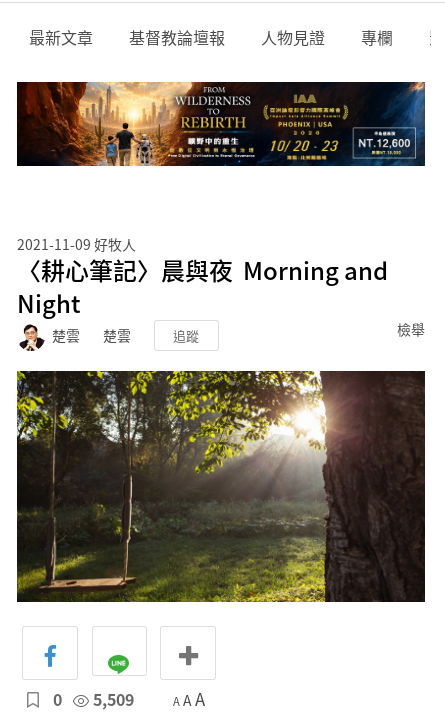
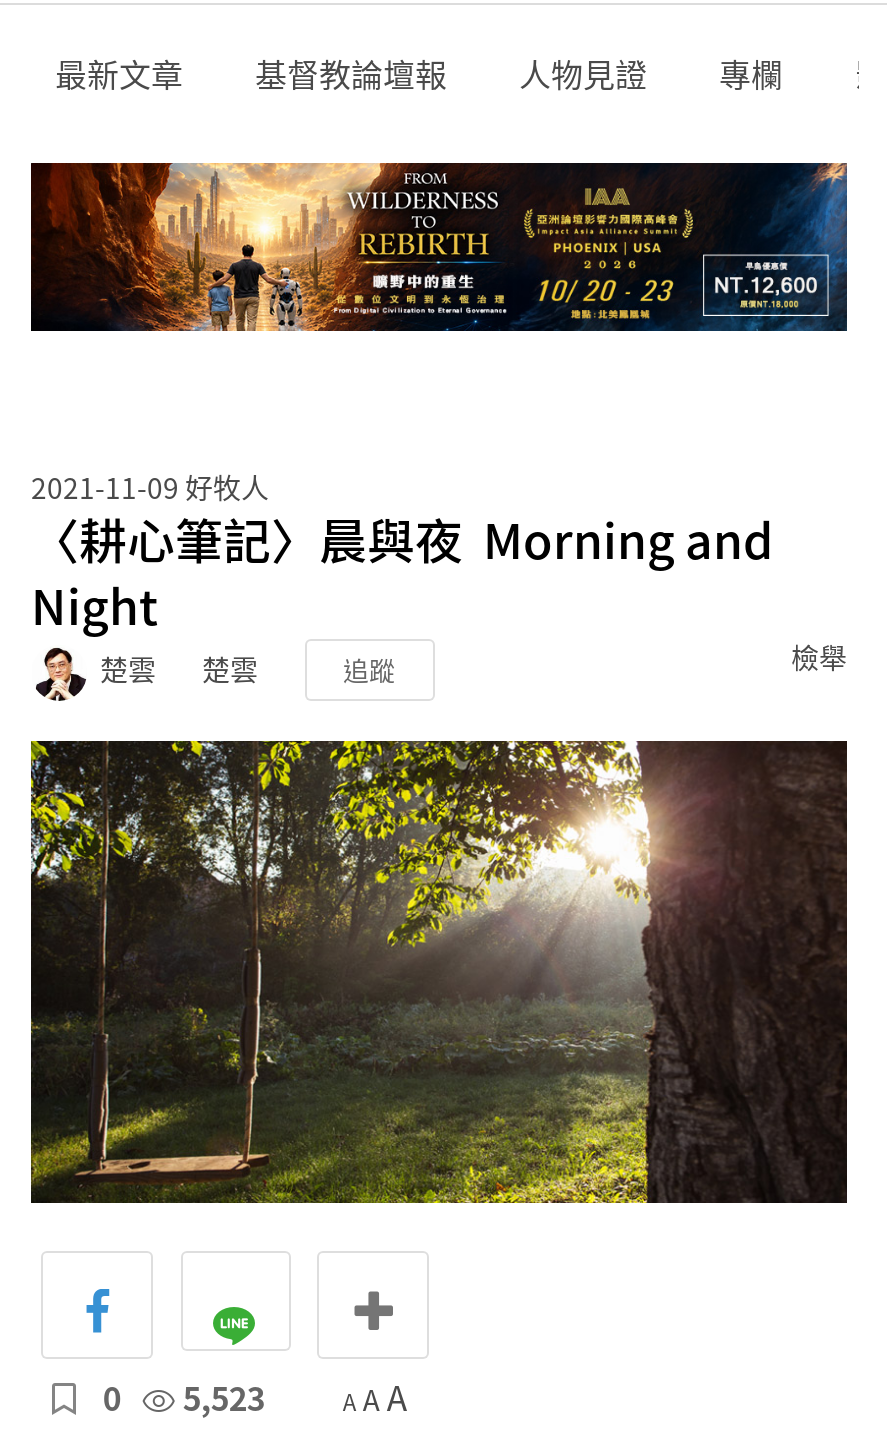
- 0 5,509 A A A
+ 0 5,523 A A A
